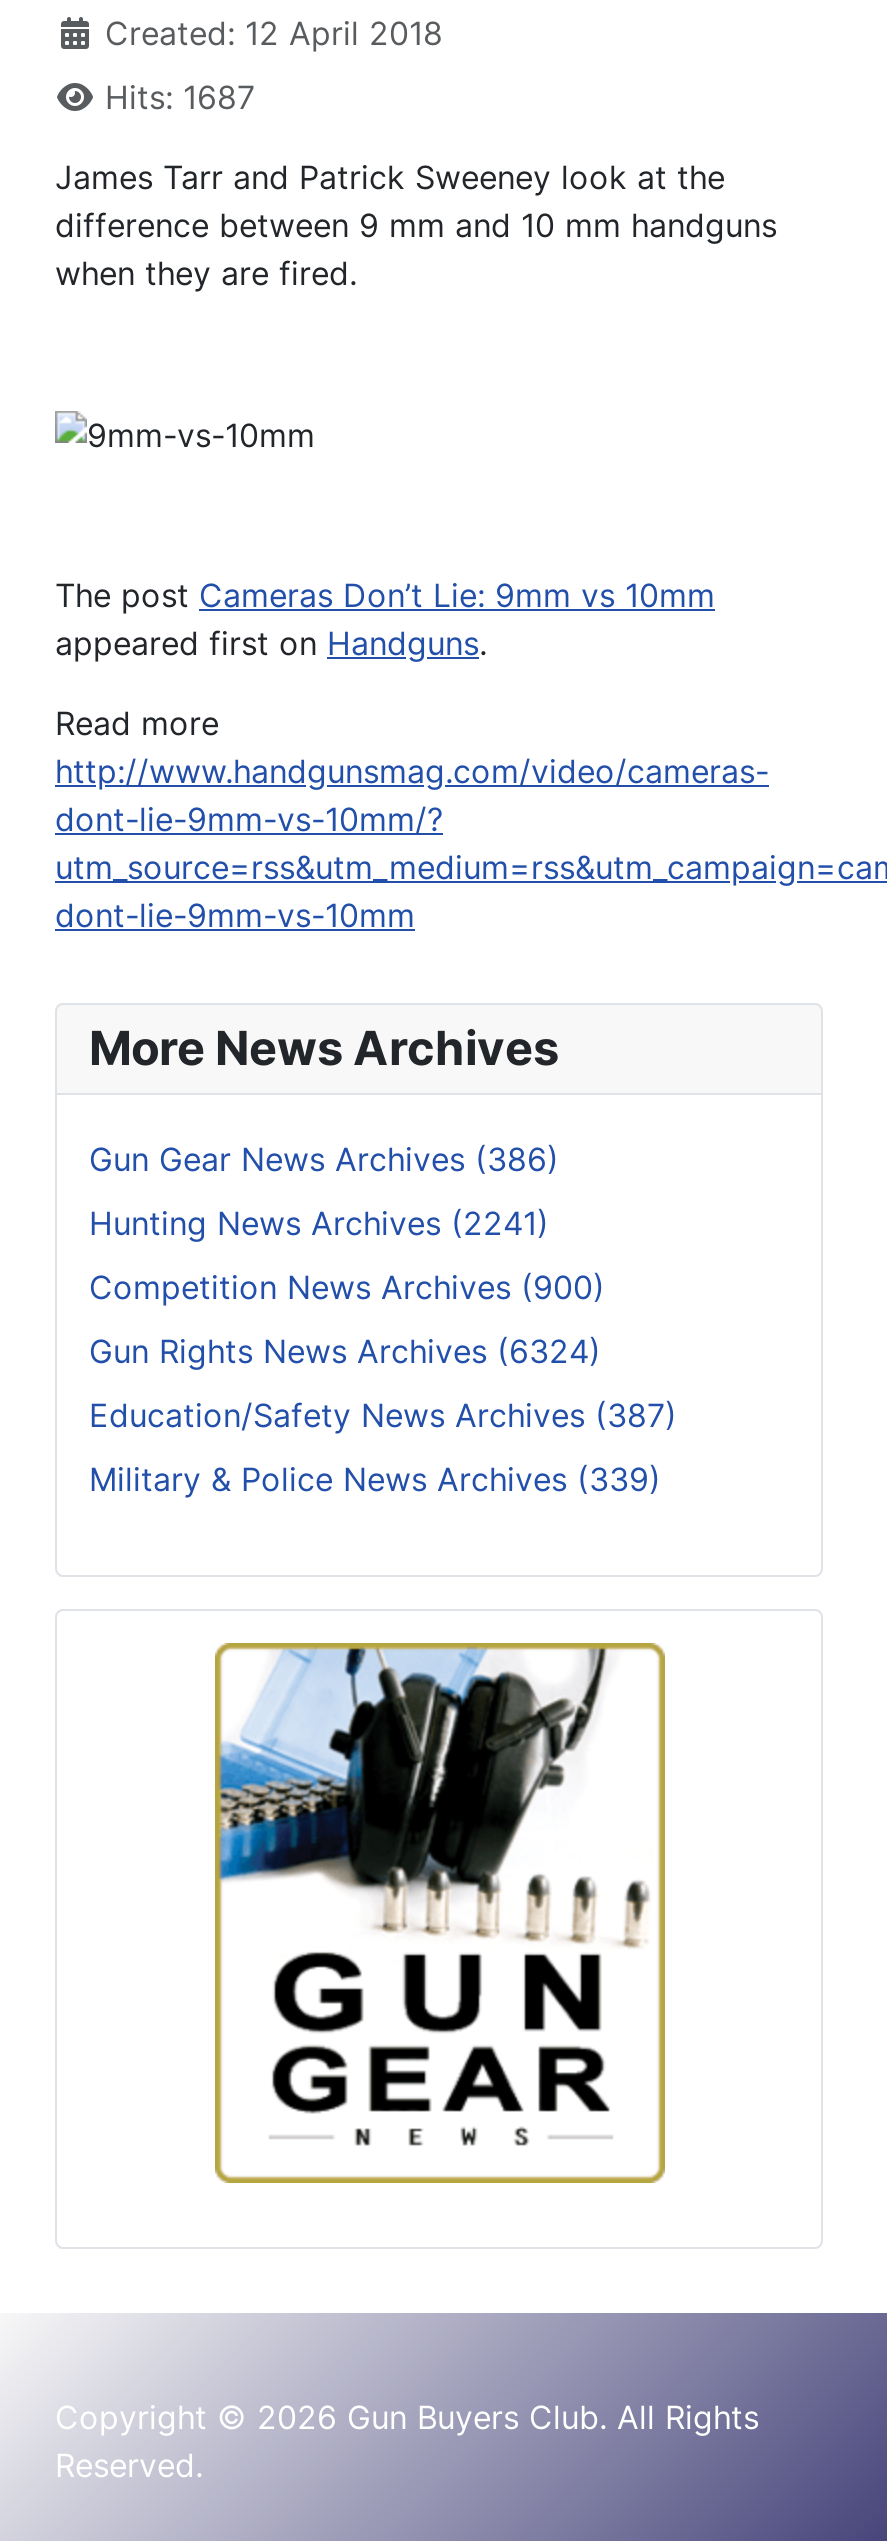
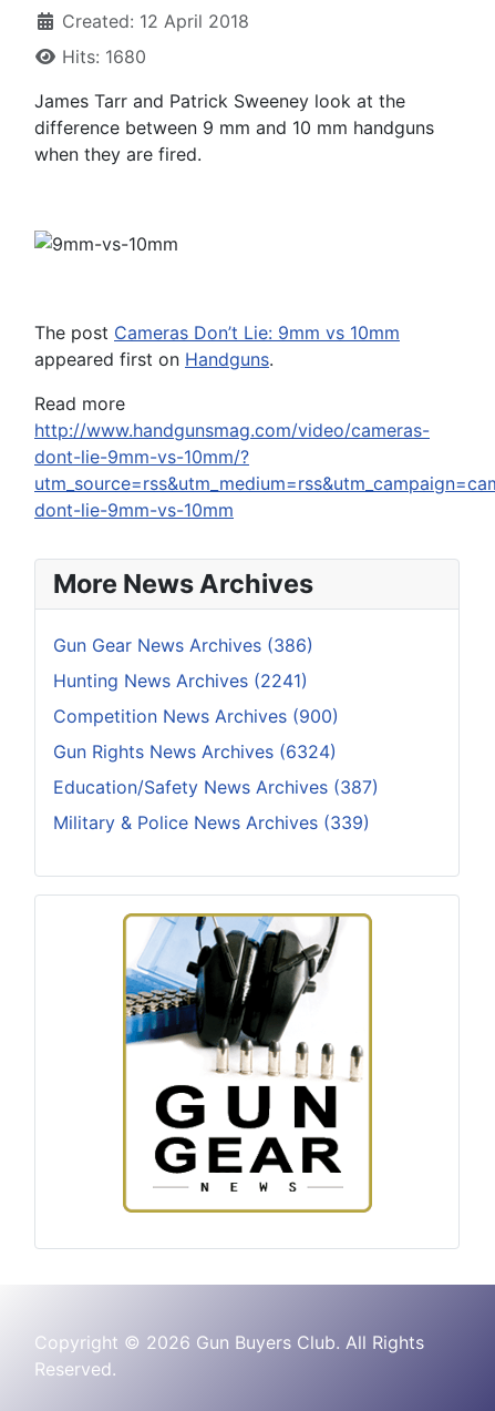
- Hits: 1687
+ Hits: 1680
